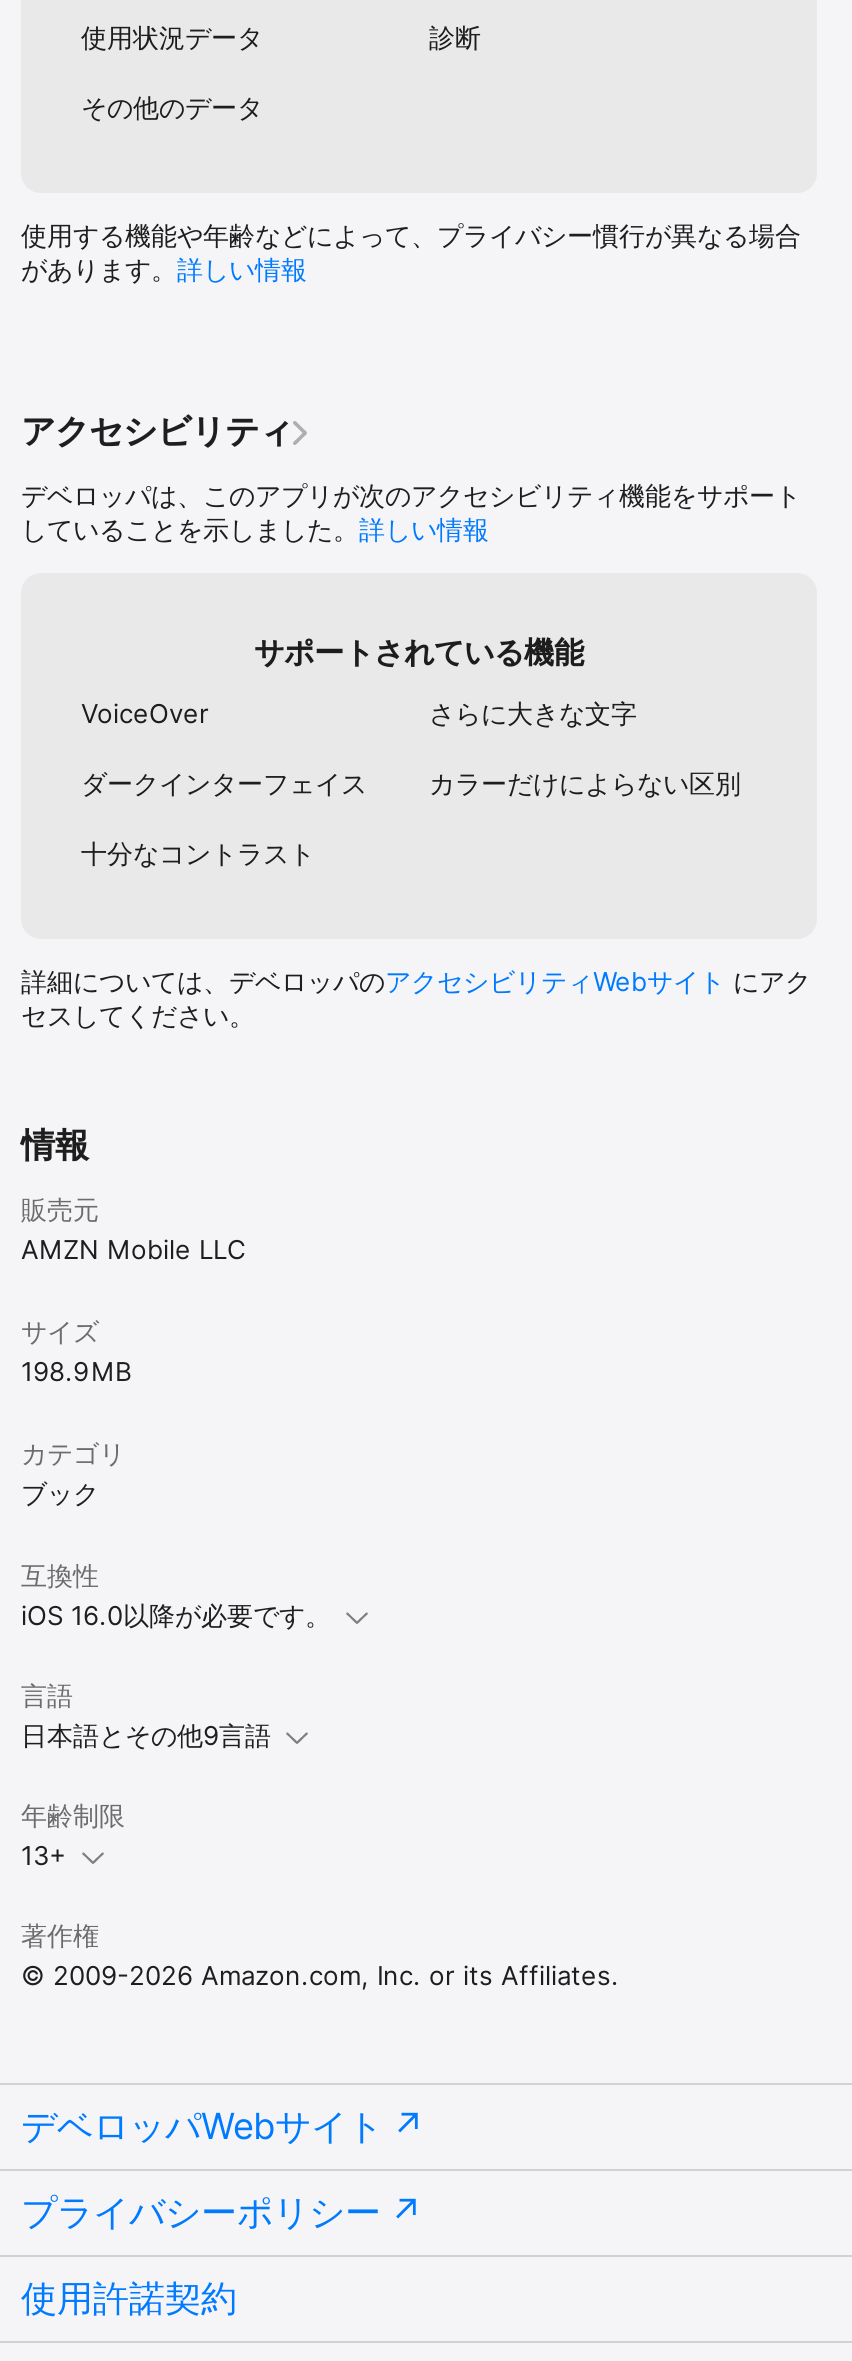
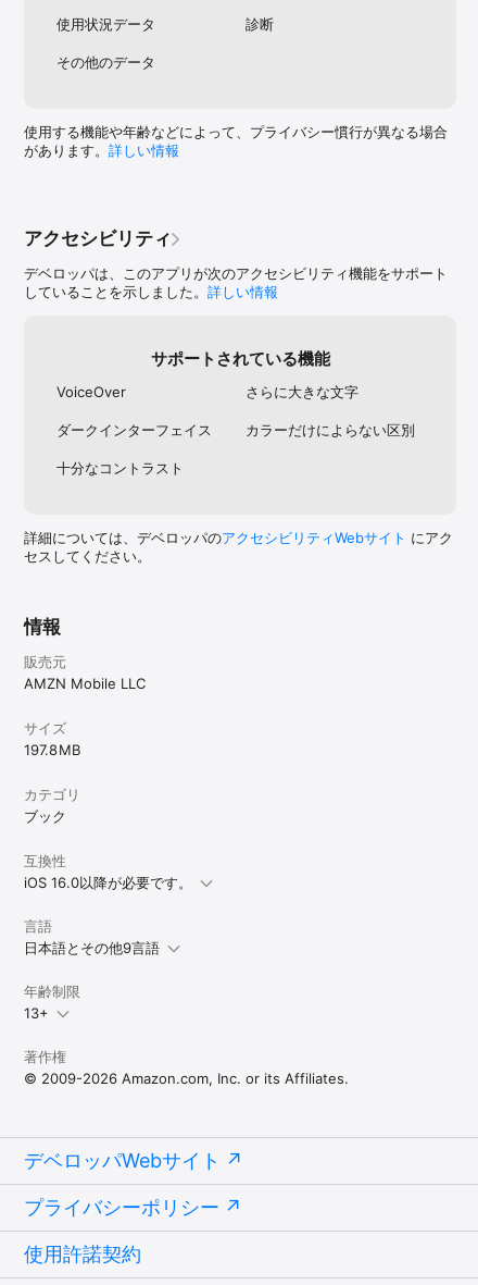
- 198.9 MB
+ 197.8 MB
